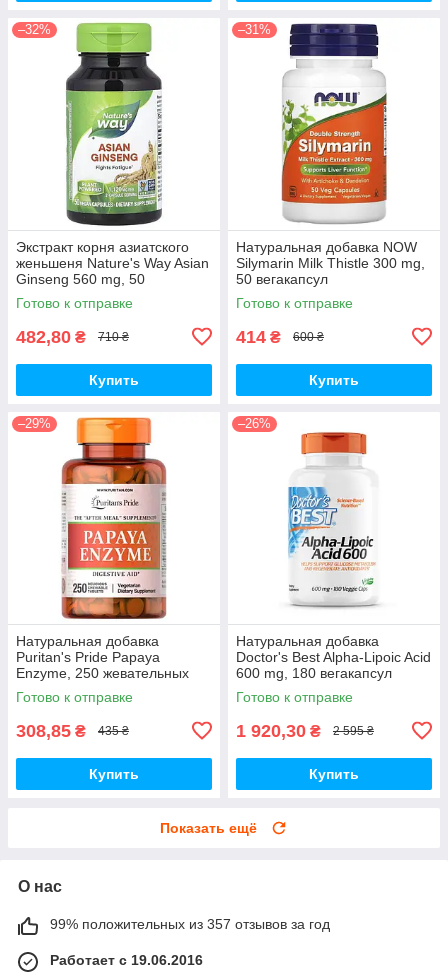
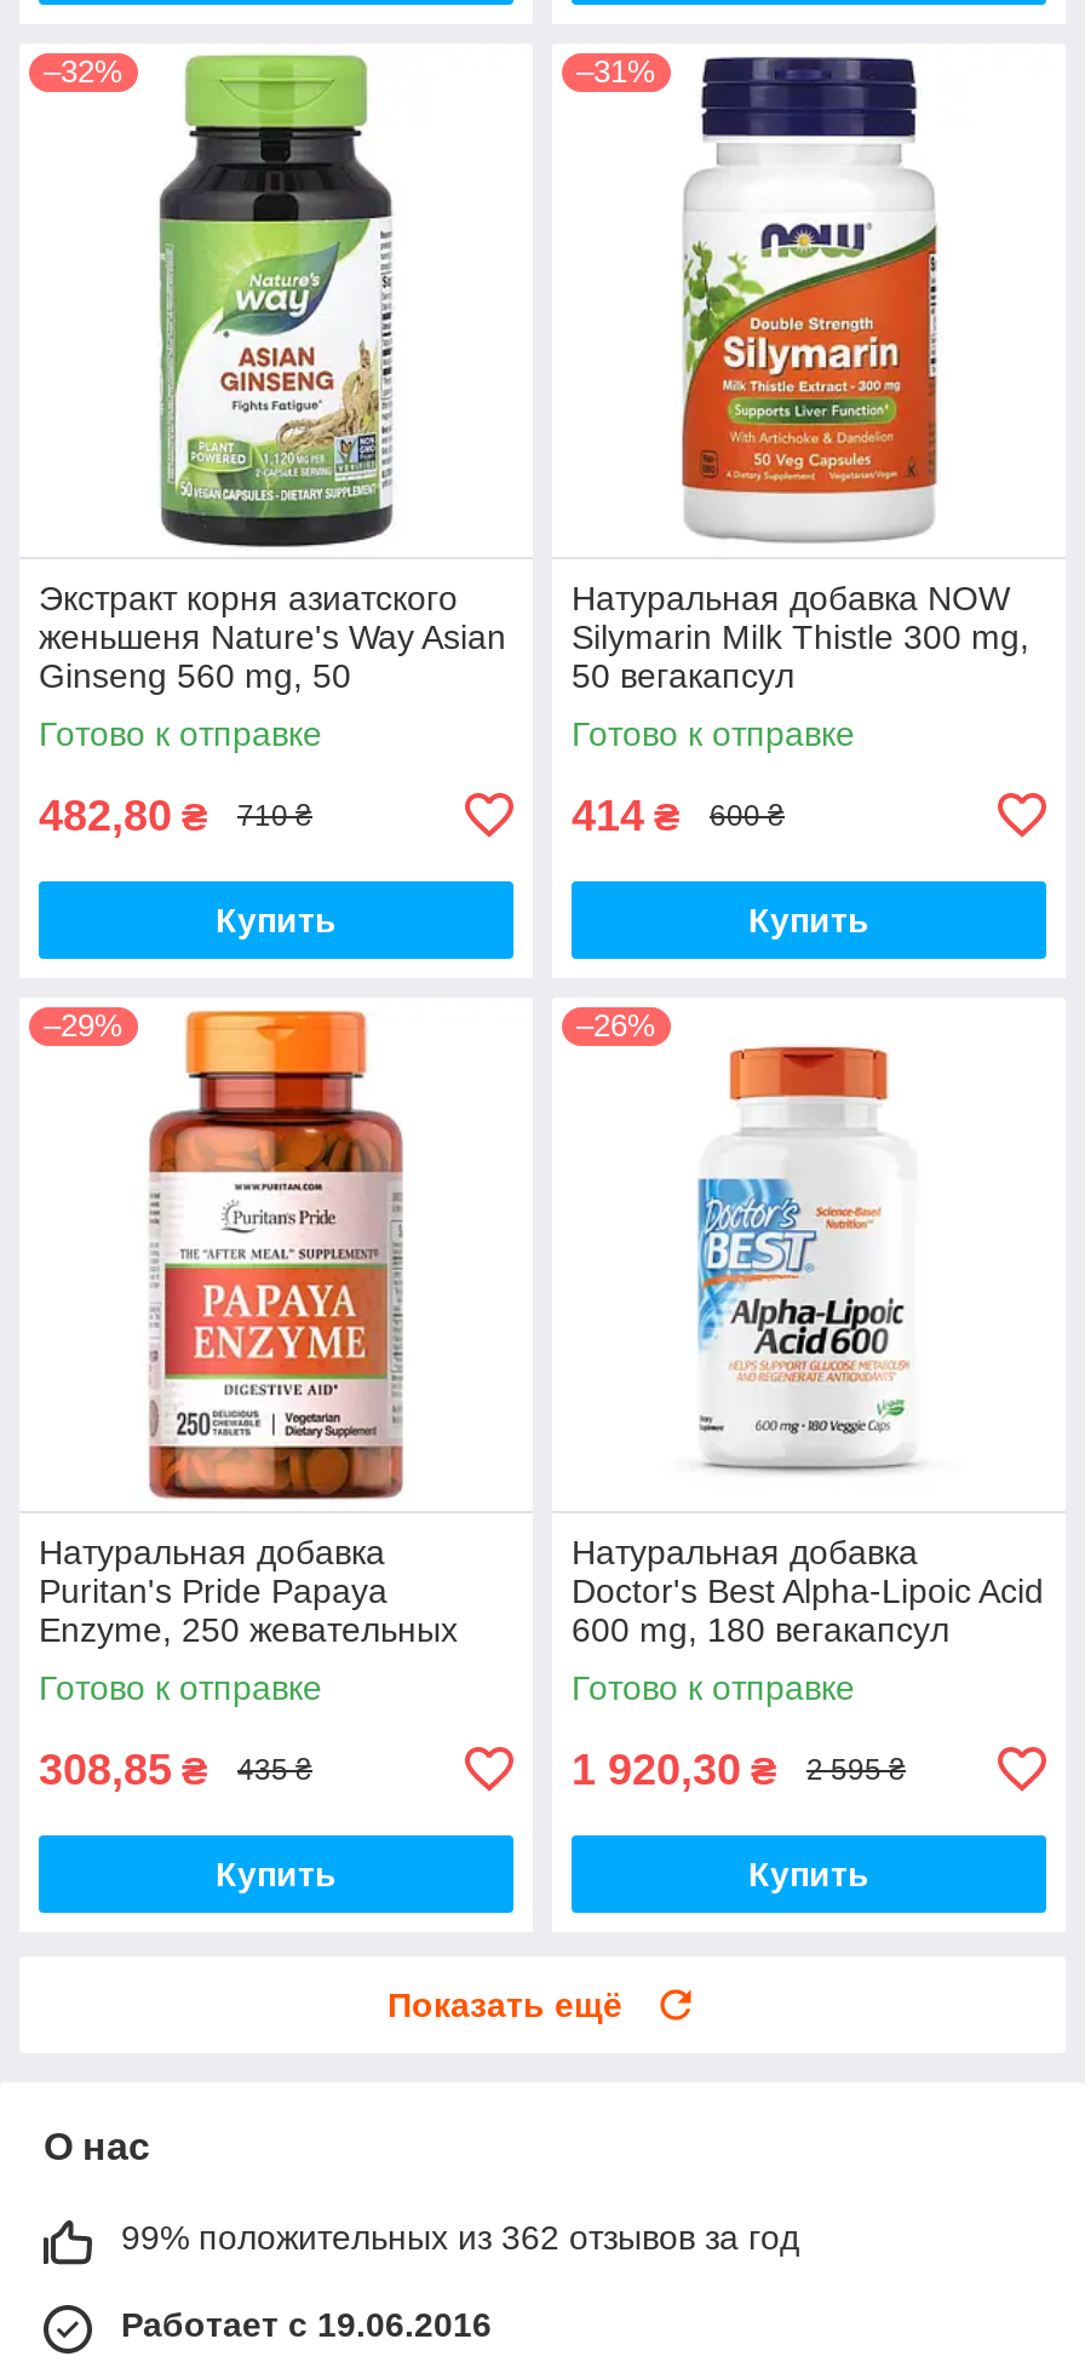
- 99% положительных из 357 отзывов за год
+ 99% положительных из 362 отзывов за год
